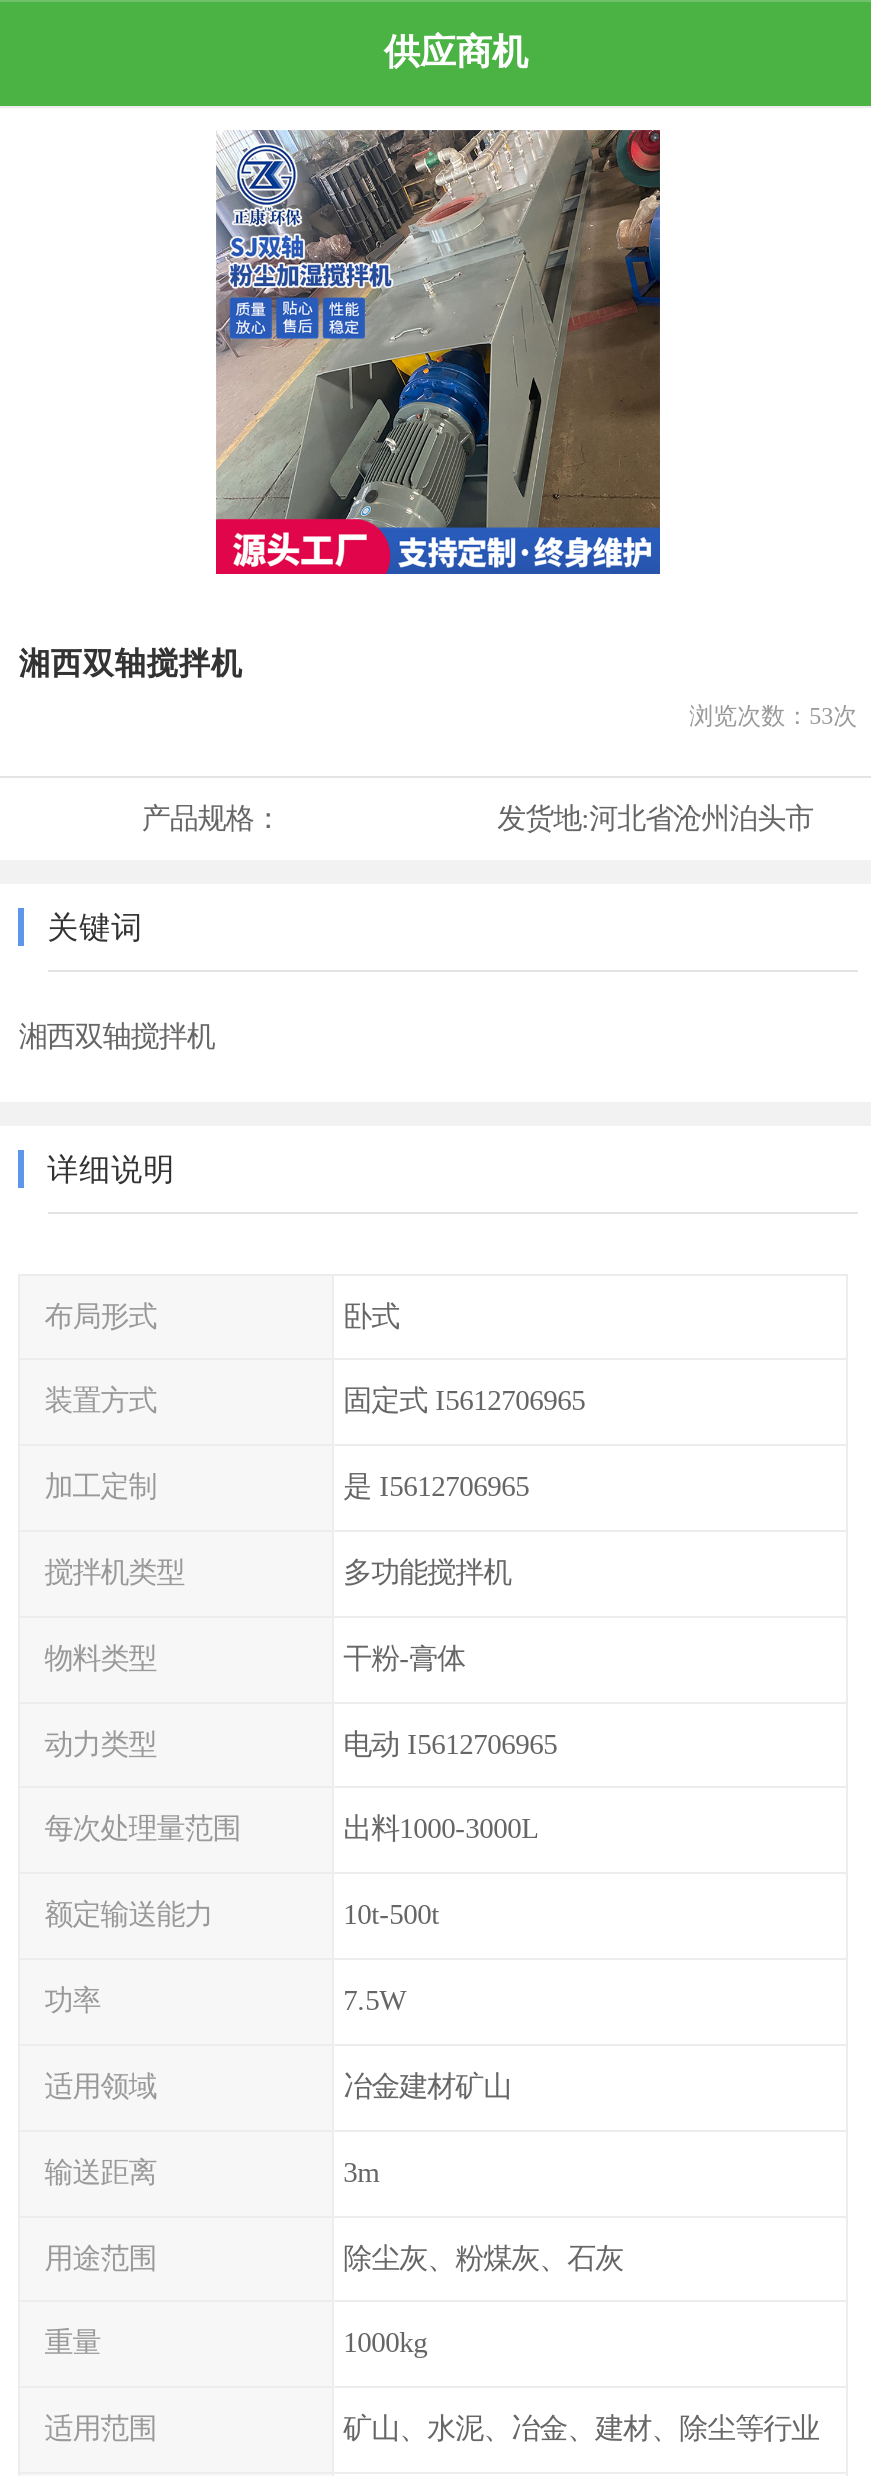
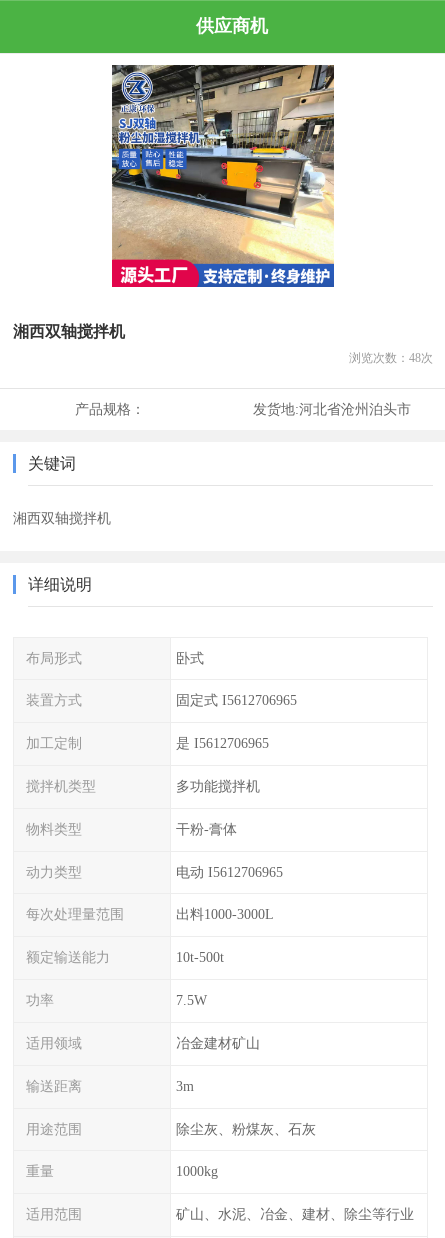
- [image]
+ [image]

- 浏览次数：53次
+ 浏览次数：48次
